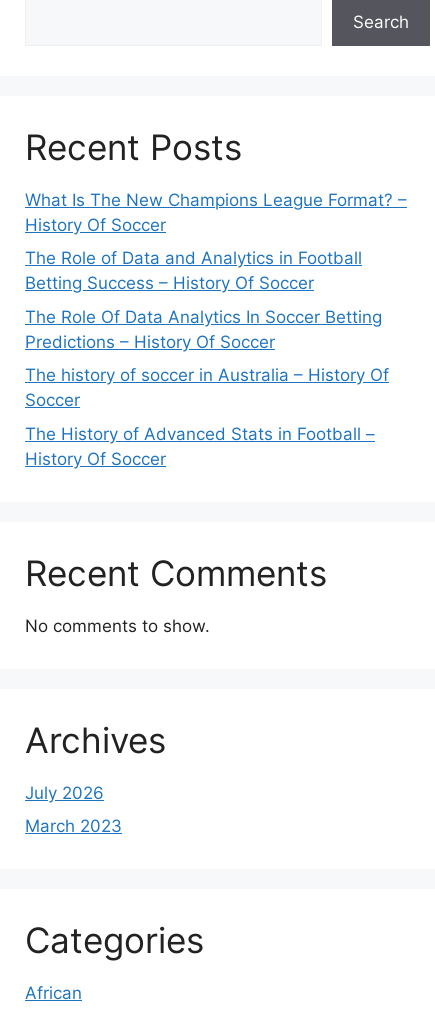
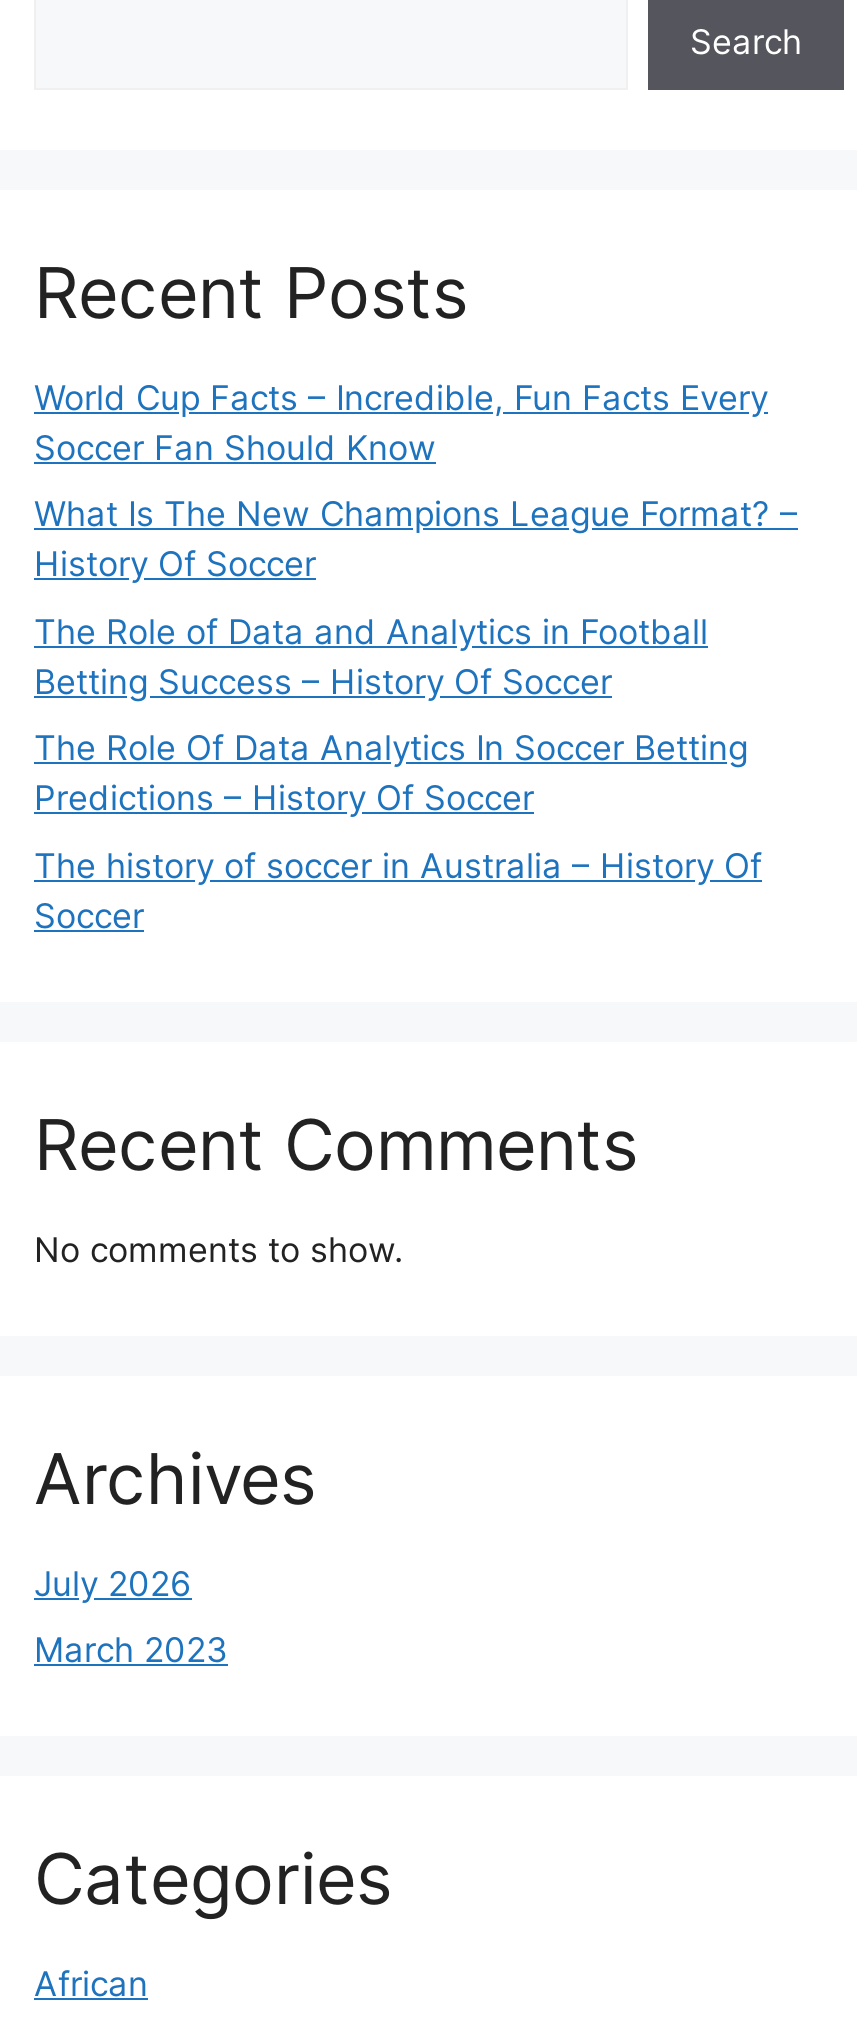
+ World Cup Facts – Incredible, Fun Facts Every
+ Soccer Fan Should Know

moved down: What Is The New Champions League Format? – | History Of Soccer | The Role of Data and Analytics in Football | Betting Success – History Of Soccer | The Role Of Data Analytics In Soccer Betting | Predictions – History Of Soccer | The history of soccer in Australia – History Of | Soccer

- The History of Advanced Stats in Football –
- History Of Soccer
